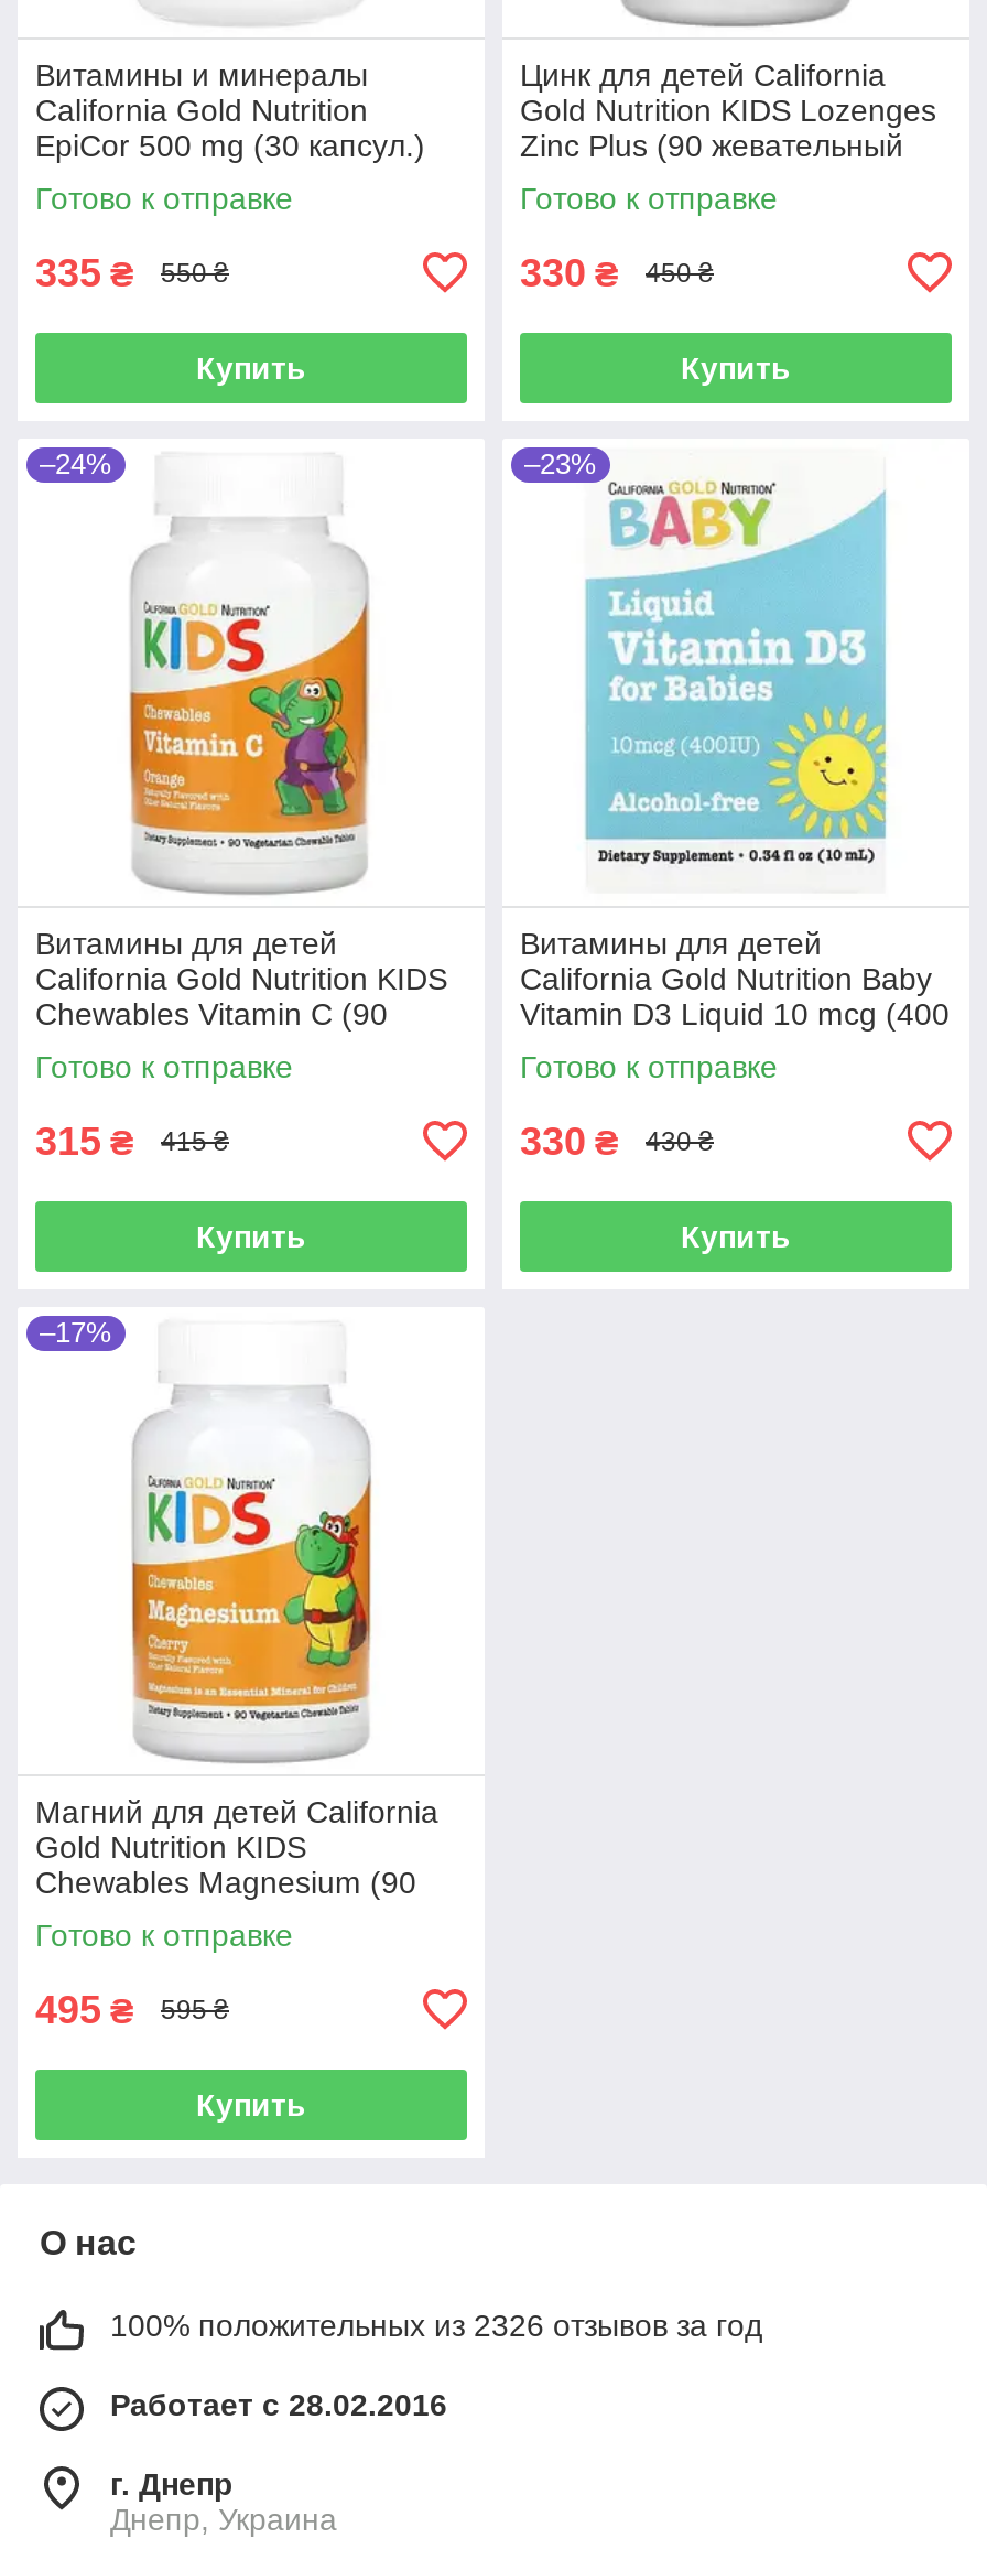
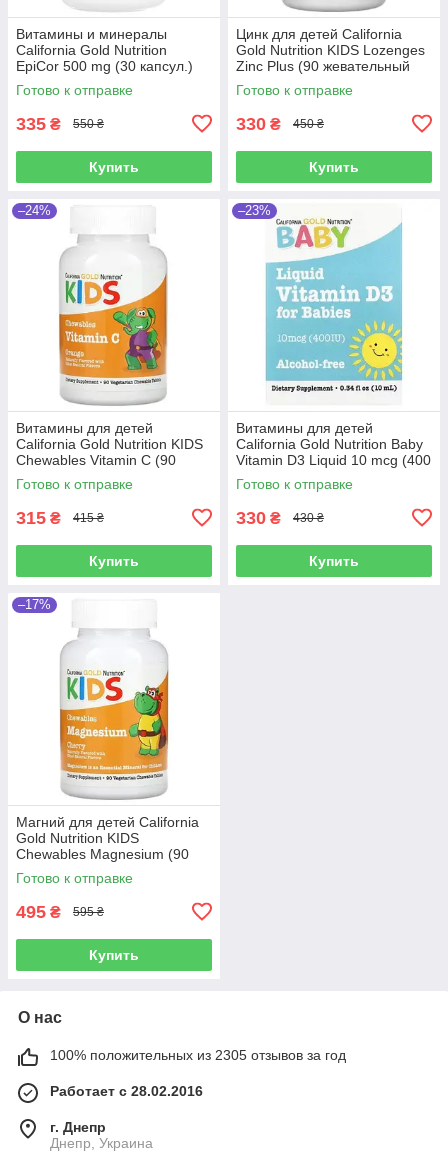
- 100% положительных из 2326 отзывов за год
+ 100% положительных из 2305 отзывов за год
